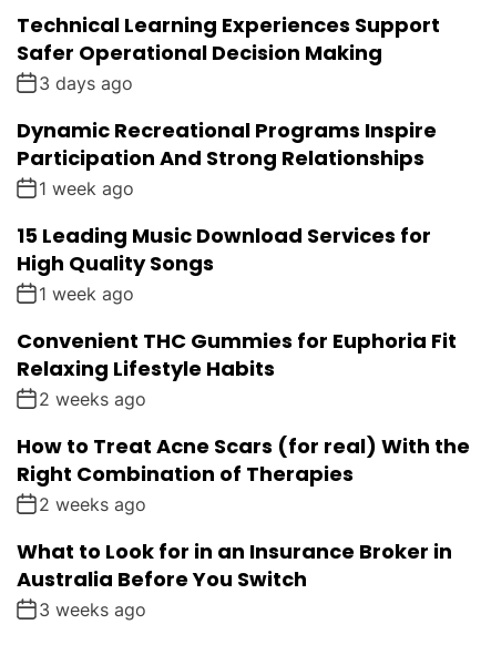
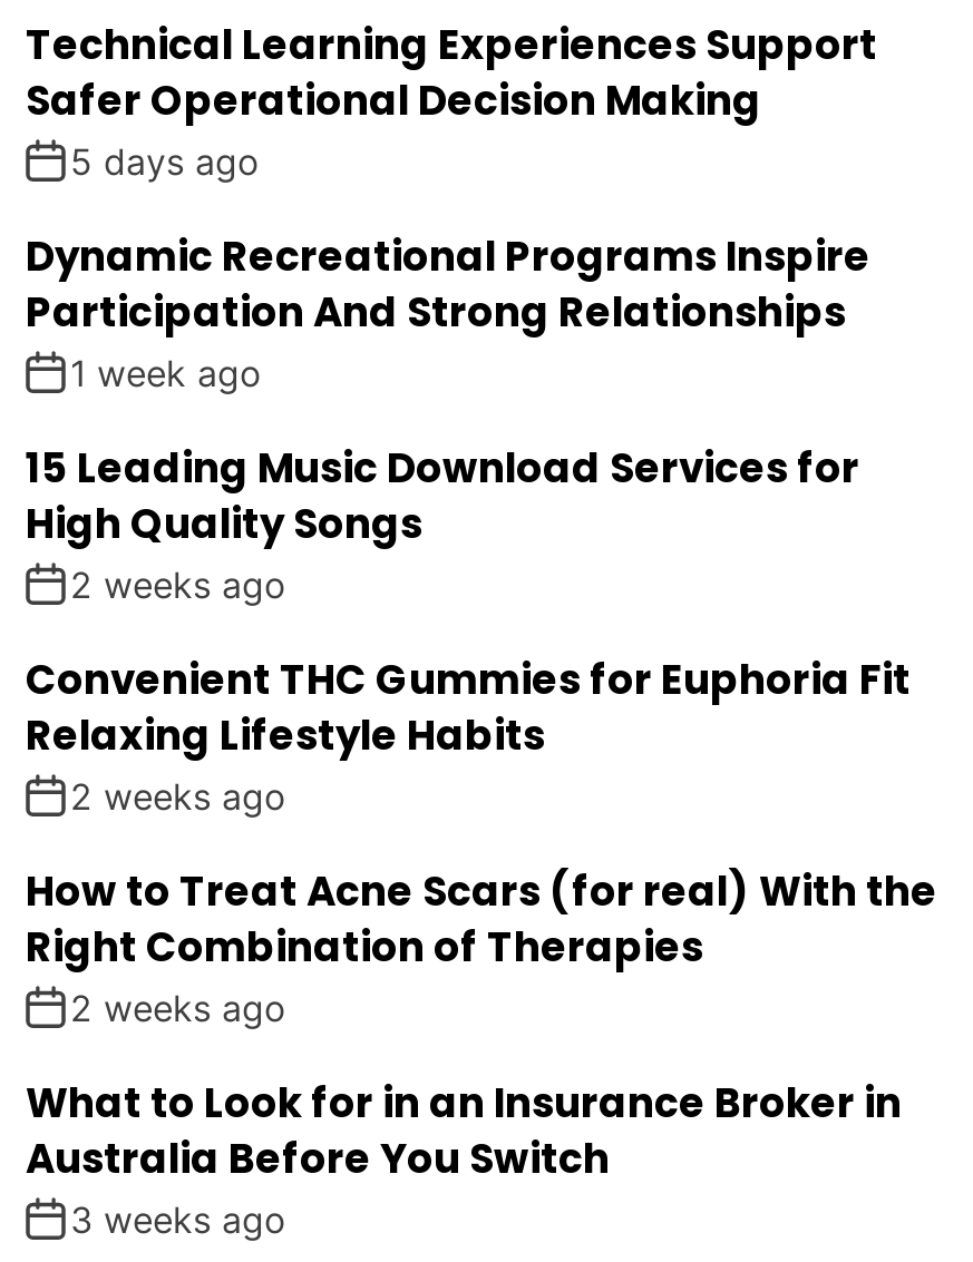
- 3 days ago
+ 5 days ago

- 1 week ago
+ 2 weeks ago
